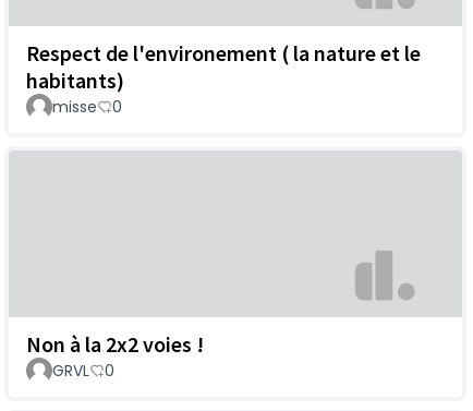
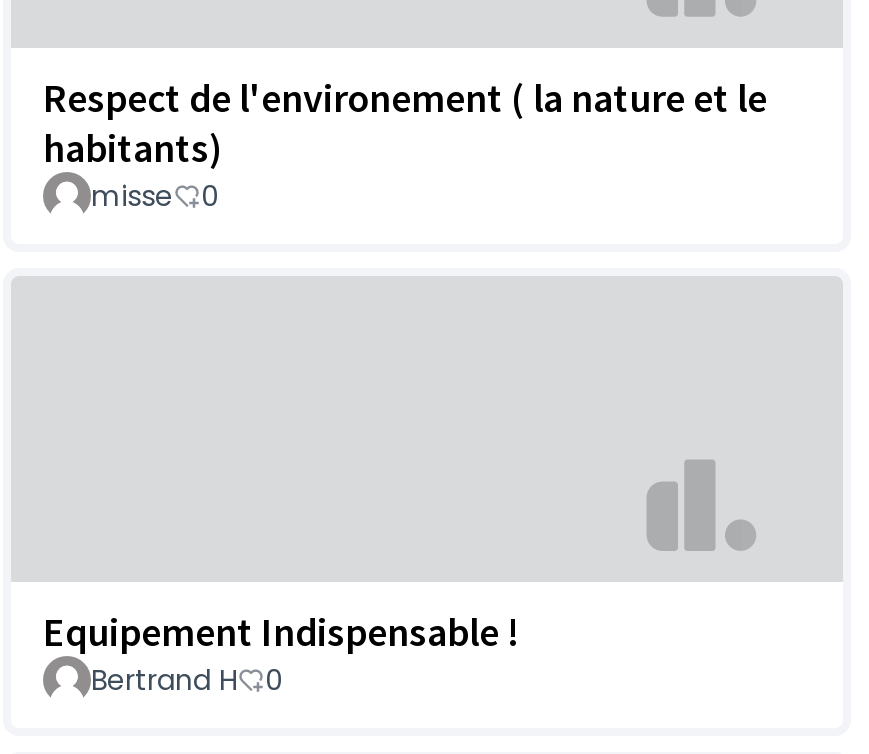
- Non à la 2x2 voies !
- GRVL
+ Equipement Indispensable !
+ Bertrand H
